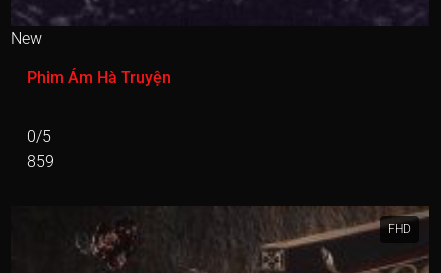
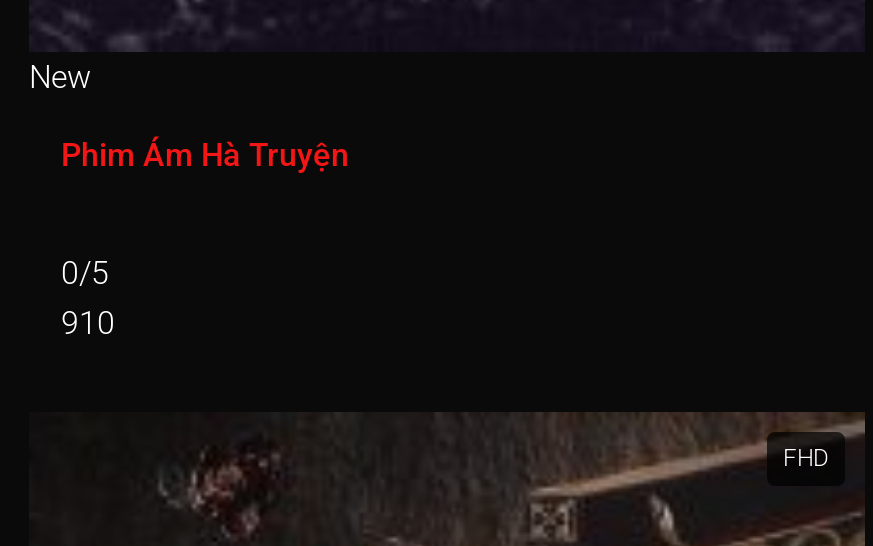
- 859
+ 910
